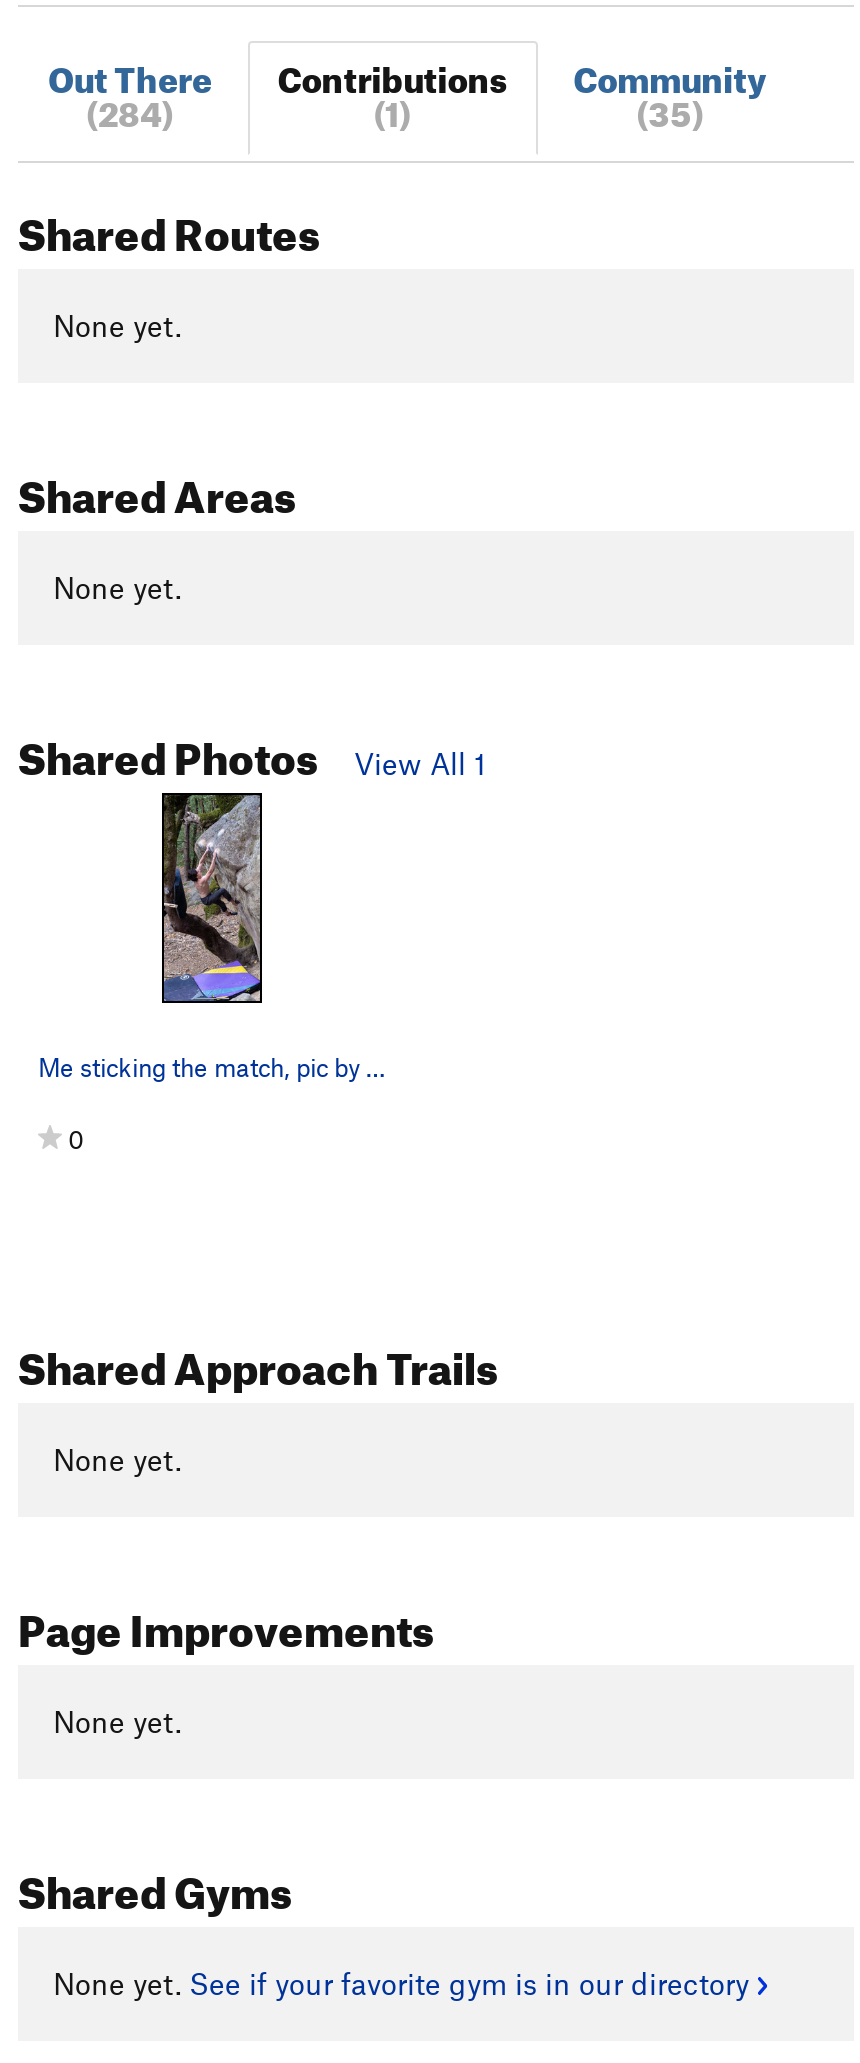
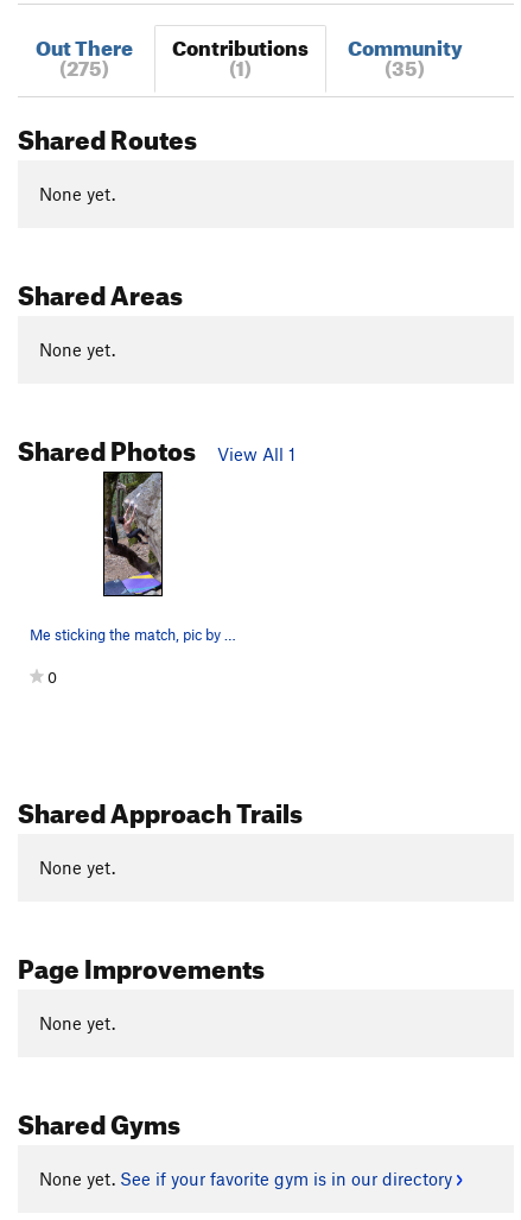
- (284)
+ (275)
